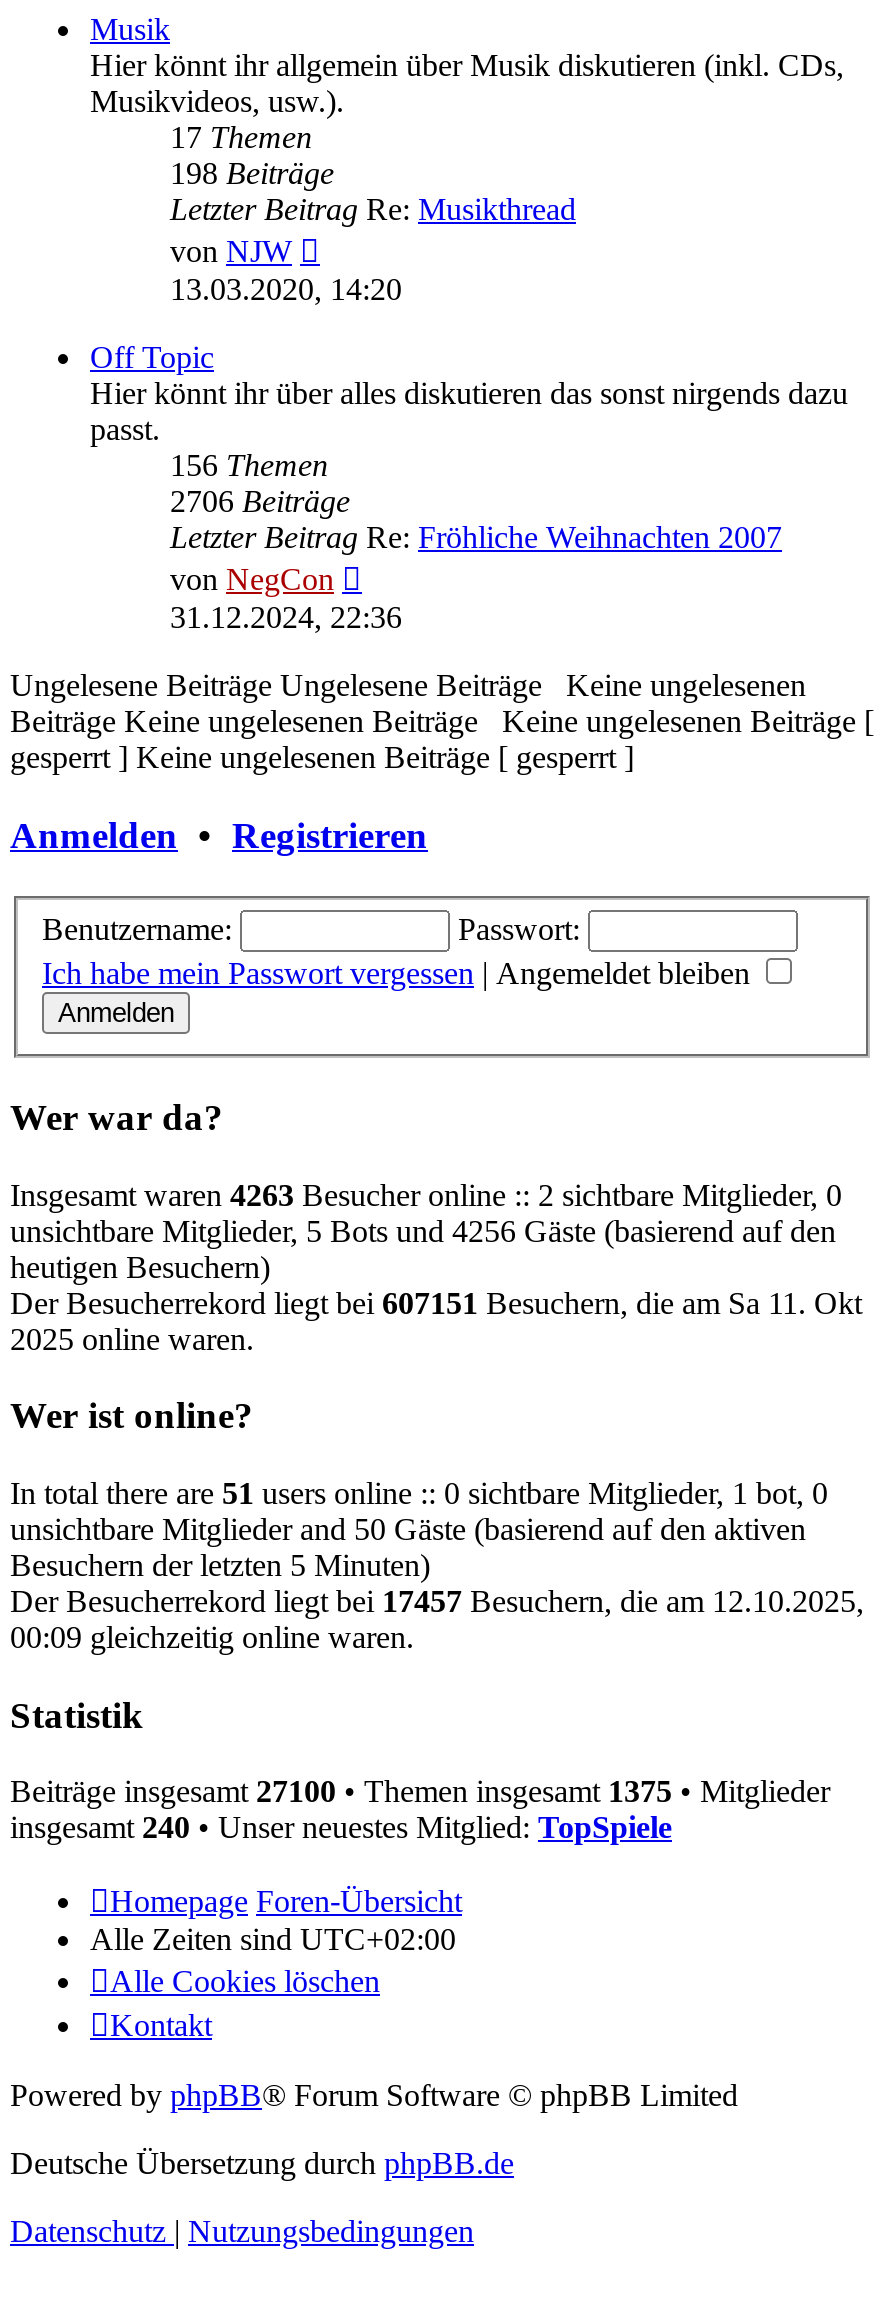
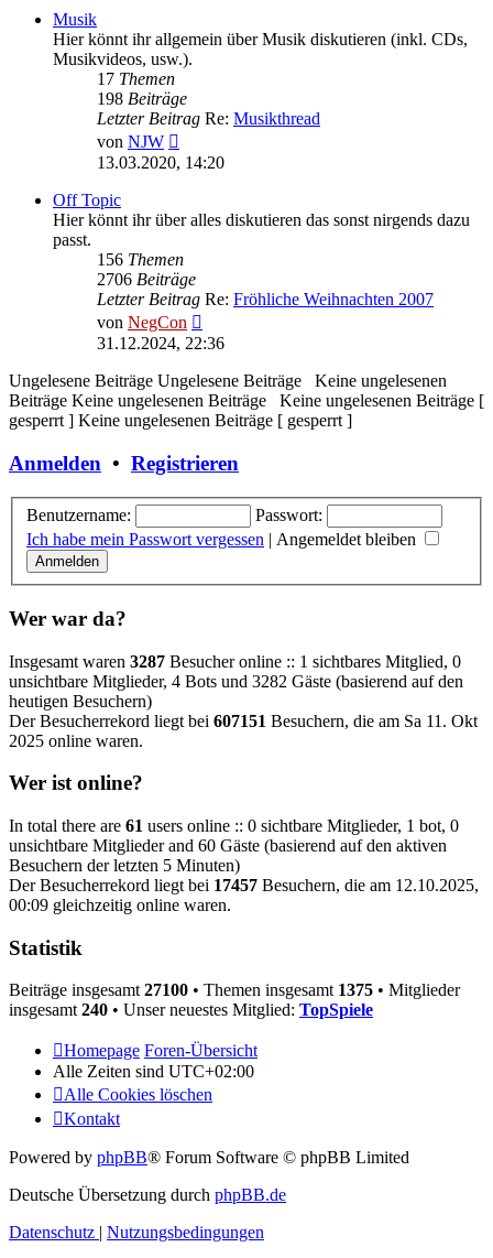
- Insgesamt waren 4263 Besucher online :: 2 sichtbare Mitglieder, 0
+ Insgesamt waren 3287 Besucher online :: 1 sichtbares Mitglied, 0

- unsichtbare Mitglieder, 5 Bots und 4256 Gäste (basierend auf den
+ unsichtbare Mitglieder, 4 Bots und 3282 Gäste (basierend auf den

- In total there are 51 users online :: 0 sichtbare Mitglieder, 1 bot, 0
+ In total there are 61 users online :: 0 sichtbare Mitglieder, 1 bot, 0

- unsichtbare Mitglieder and 50 Gäste (basierend auf den aktiven
+ unsichtbare Mitglieder and 60 Gäste (basierend auf den aktiven
